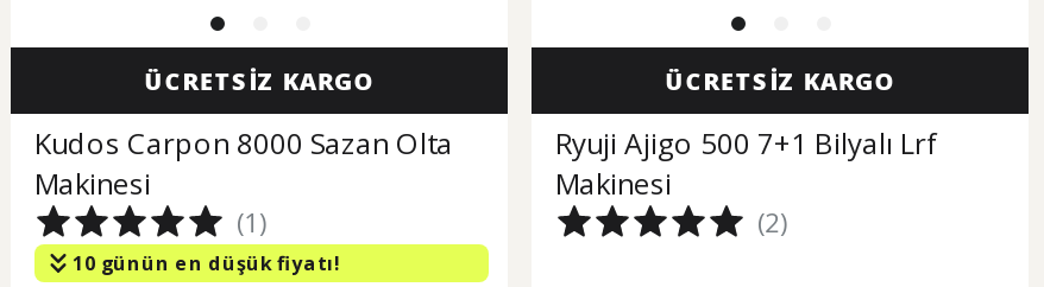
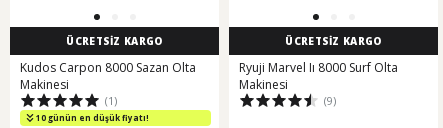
- Ryuji Ajigo 500 7+1 Bilyalı Lrf
+ Ryuji Marvel Iı 8000 Surf Olta

- (2)
+ (9)
